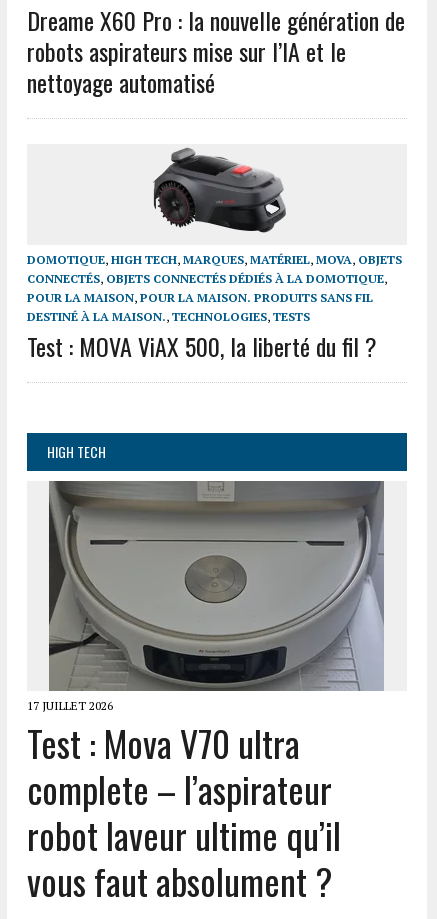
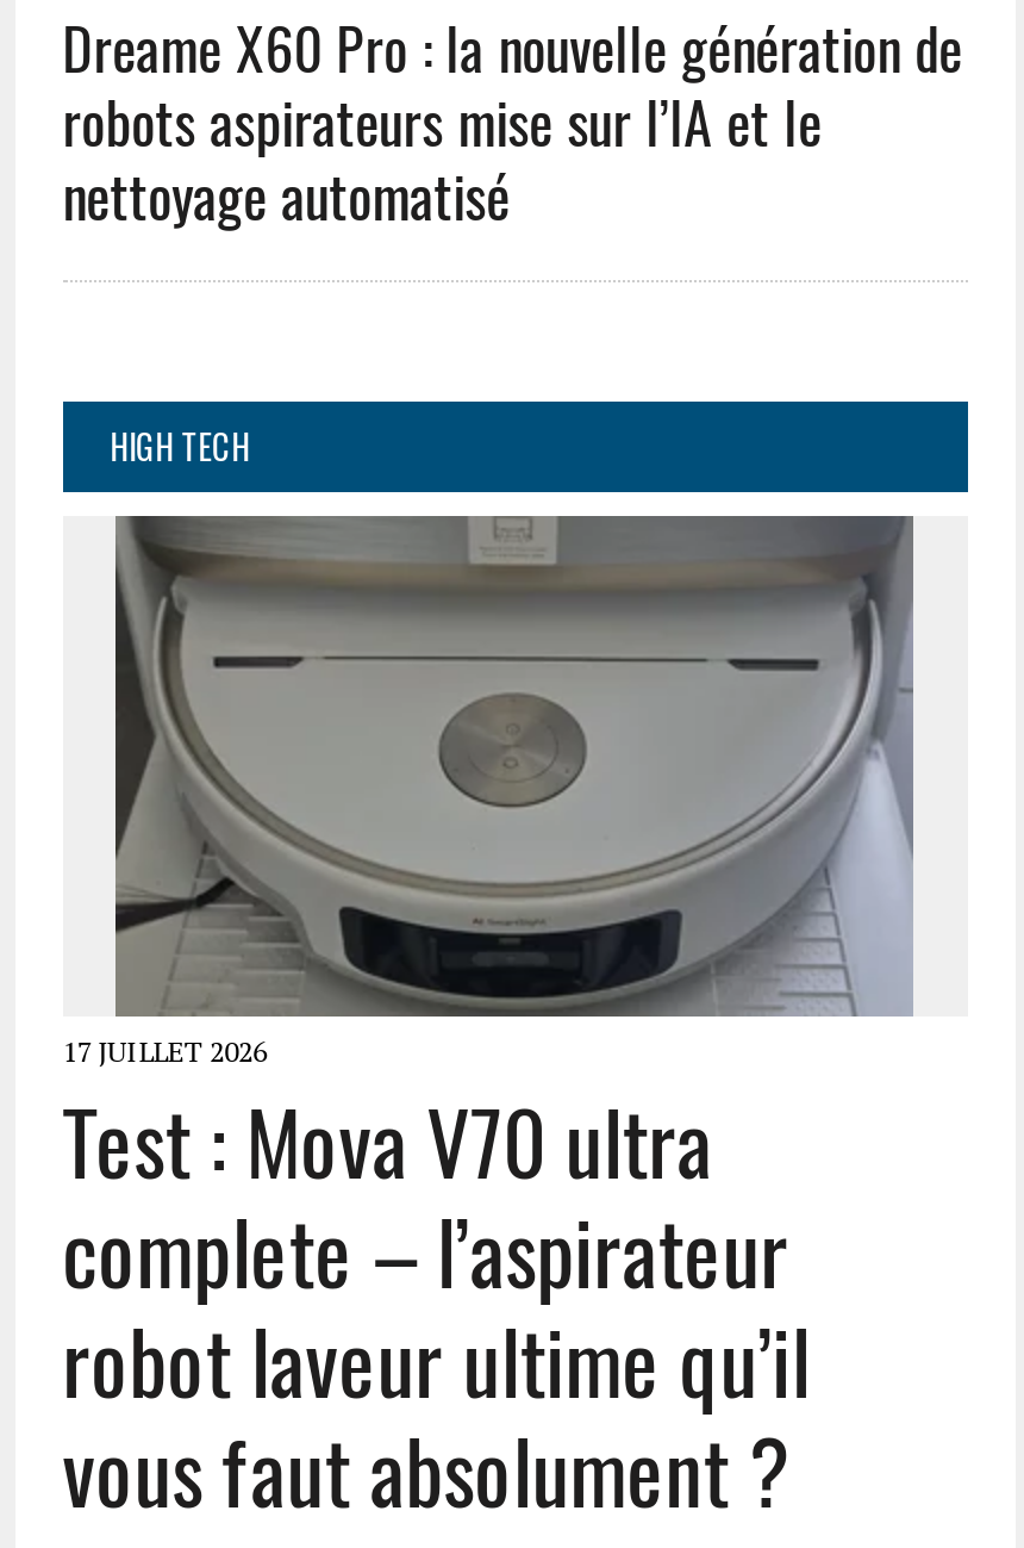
- [image]
- DOMOTIQUE, HIGH TECH, MARQUES, MATÉRIEL, MOVA, OBJETS
- CONNECTÉS, OBJETS CONNECTÉS DÉDIÉS À LA DOMOTIQUE,
- POUR LA MAISON, POUR LA MAISON. PRODUITS SANS FIL
- DESTINÉ À LA MAISON., TECHNOLOGIES, TESTS
- Test : MOVA ViAX 500, la liberté du fil ?
